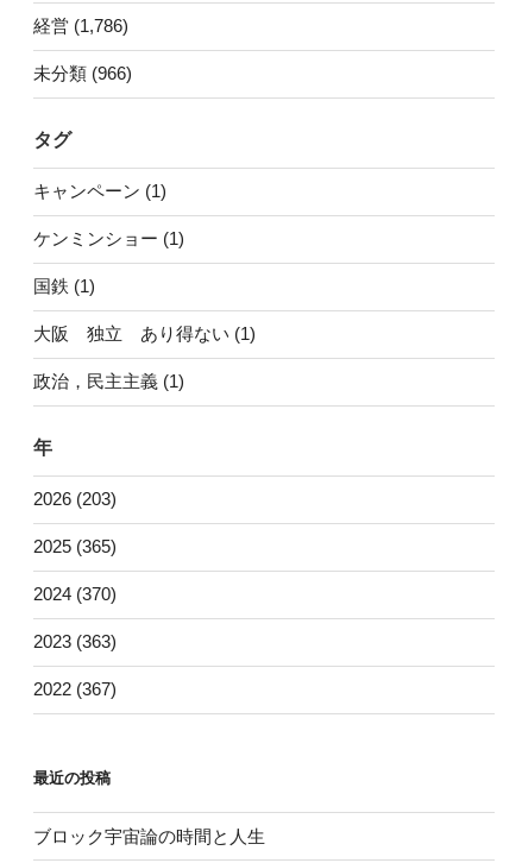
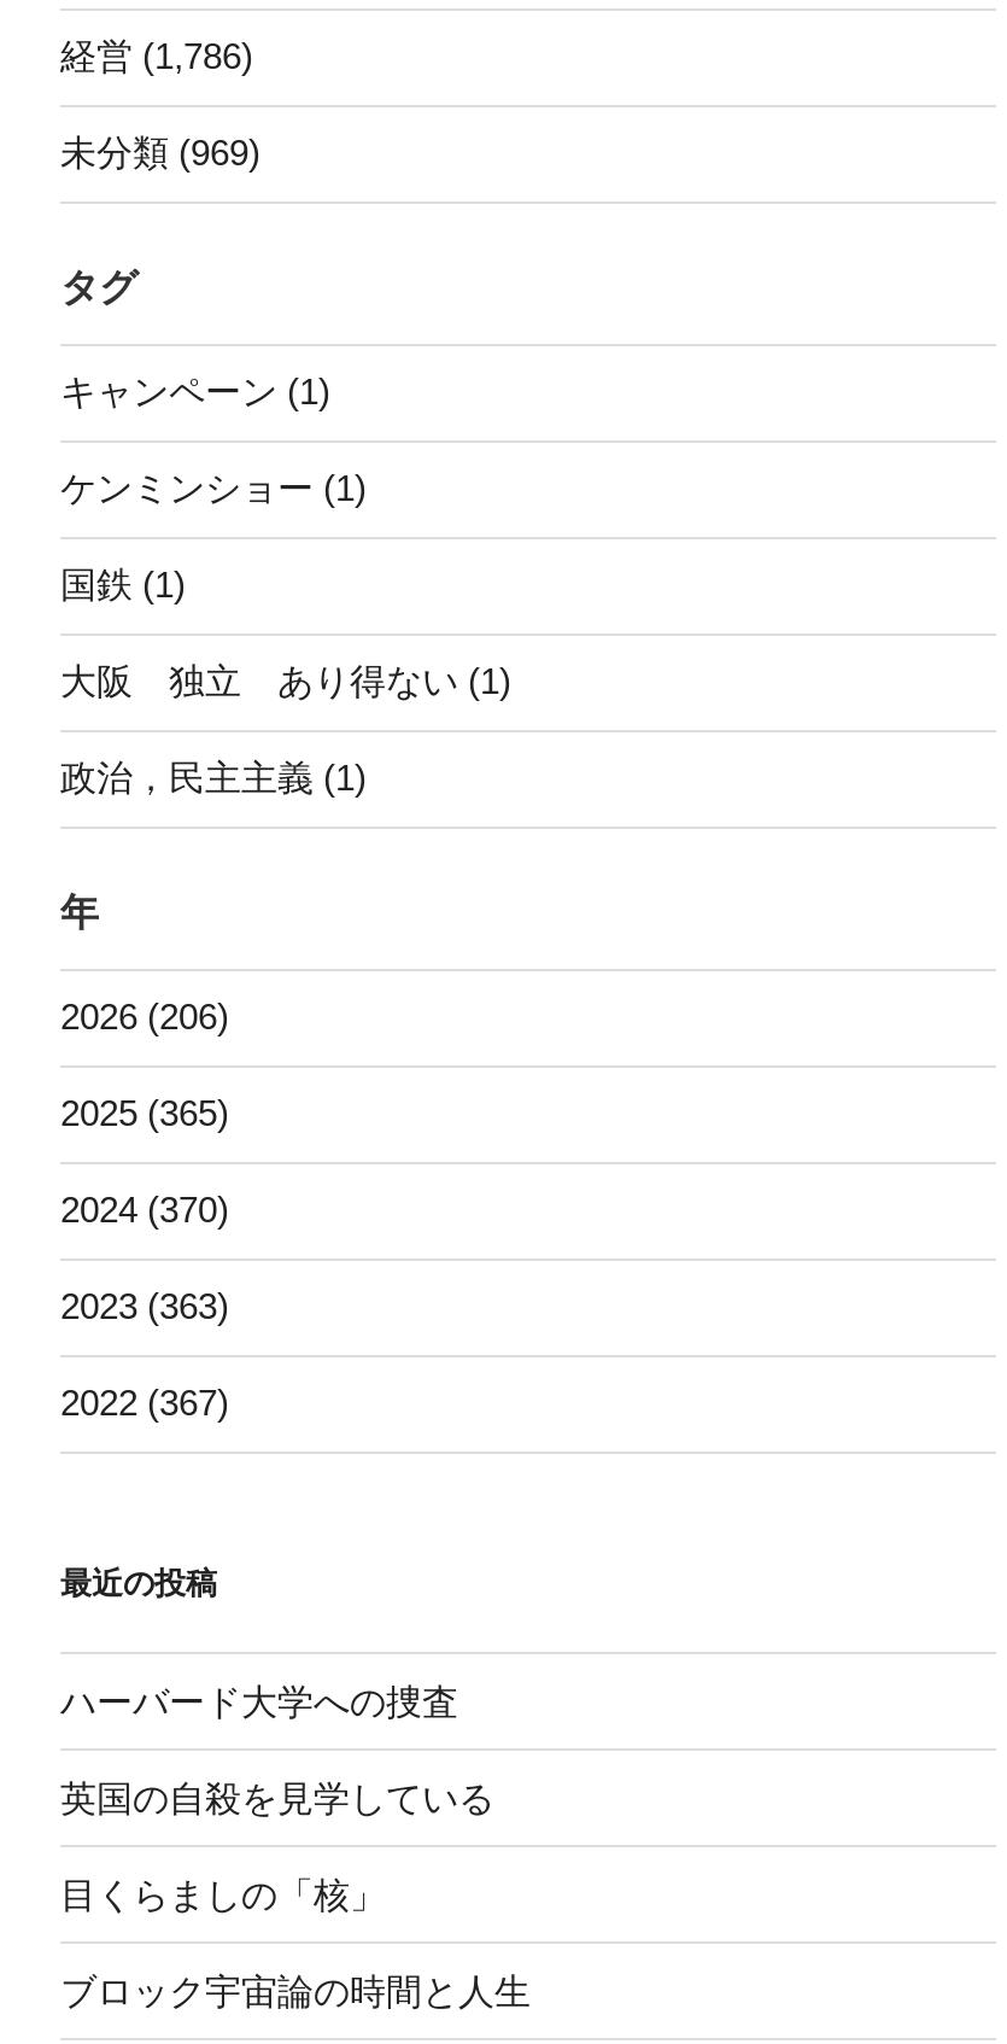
- 未分類 (966)
+ 未分類 (969)

- 2026 (203)
+ 2026 (206)

+ ハーバード大学への捜査
+ 英国の自殺を見学している
+ 目くらましの「核」
